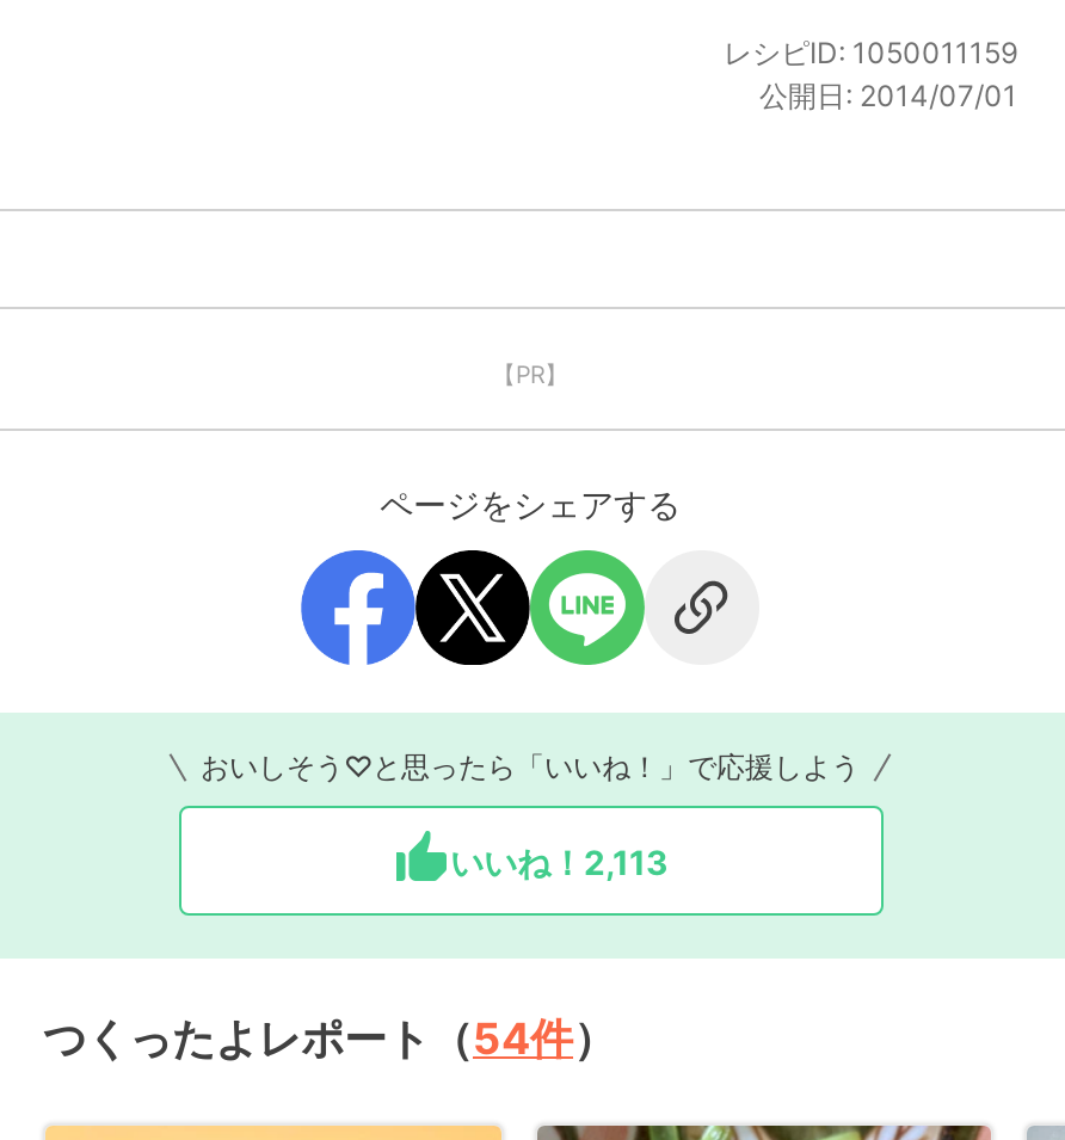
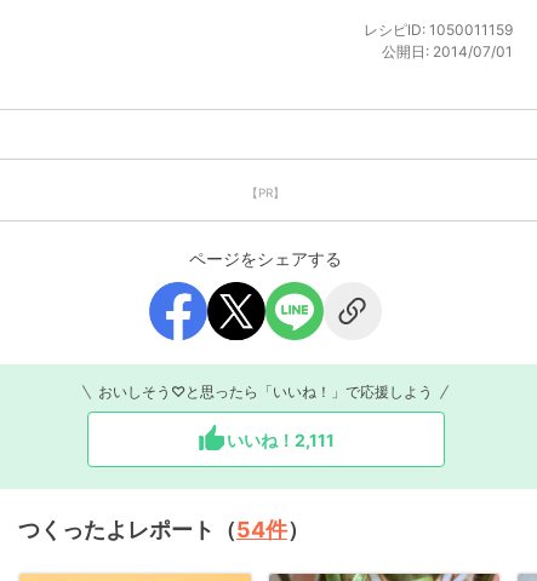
- いいね！2,113
+ いいね！2,111
